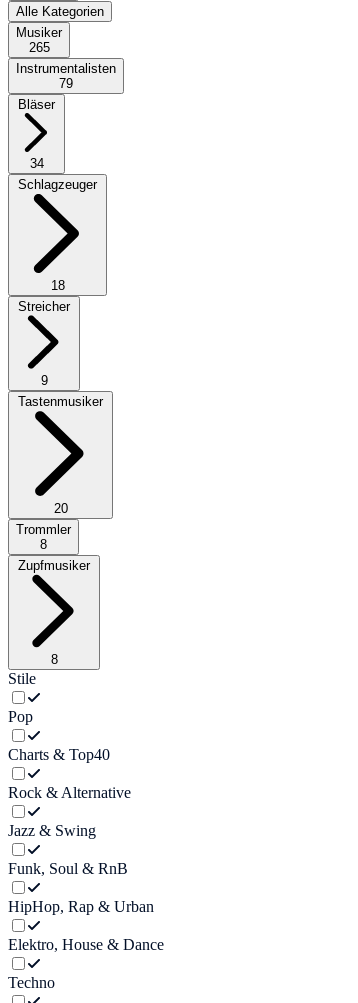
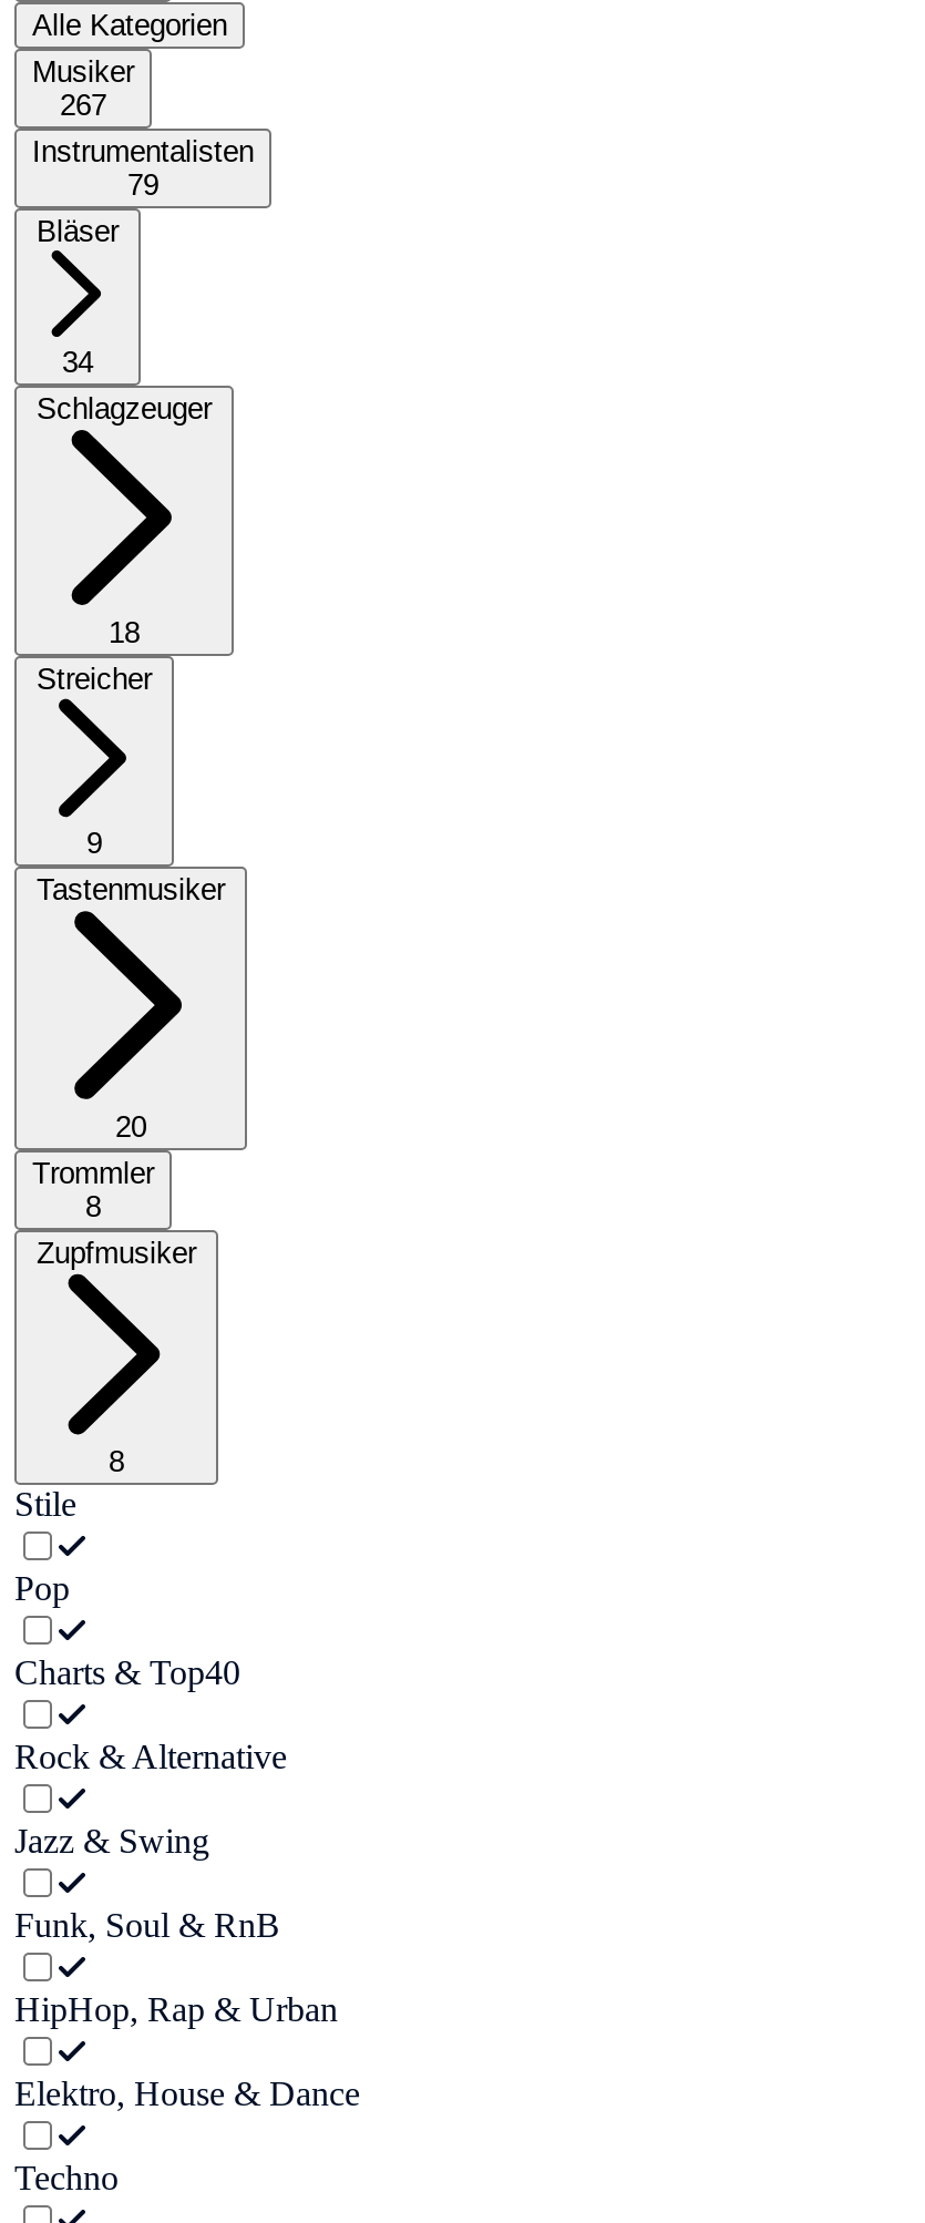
- 265
+ 267
